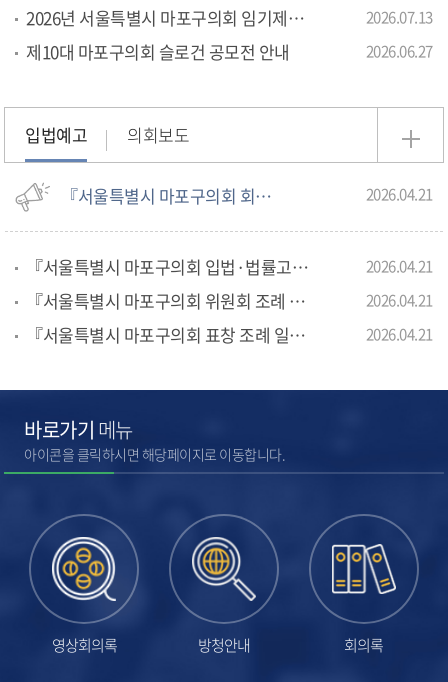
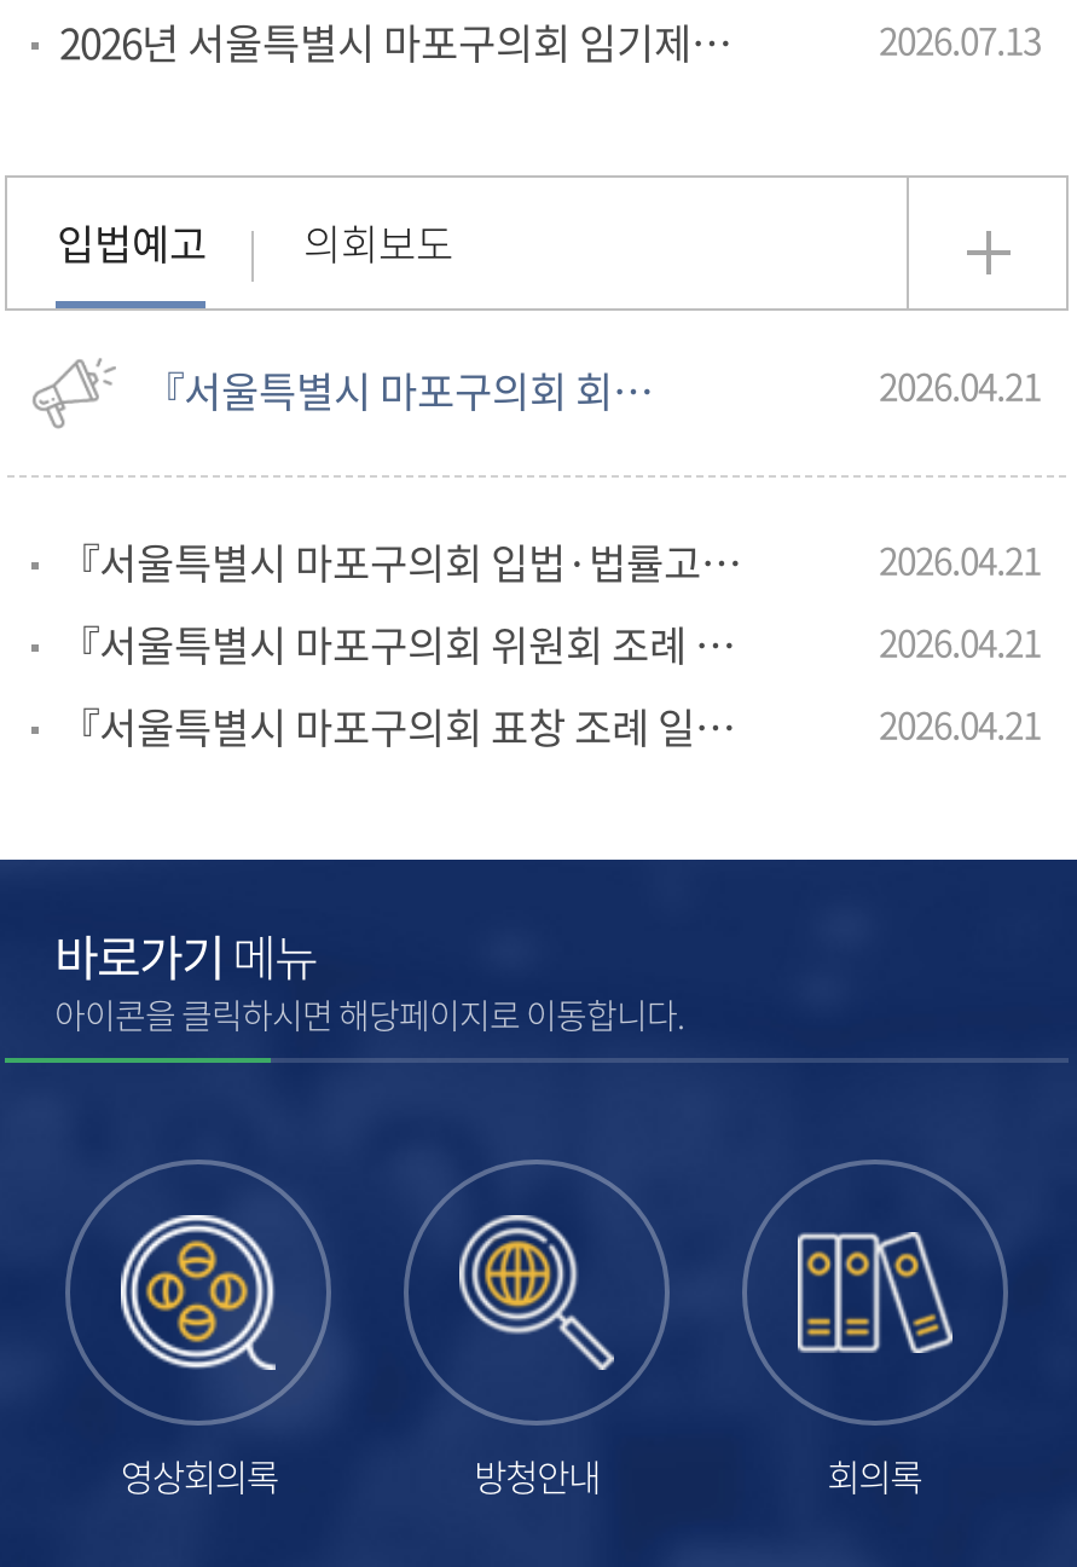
- 제10대 마포구의회 슬로건 공모전 안내
- 2026.06.27
